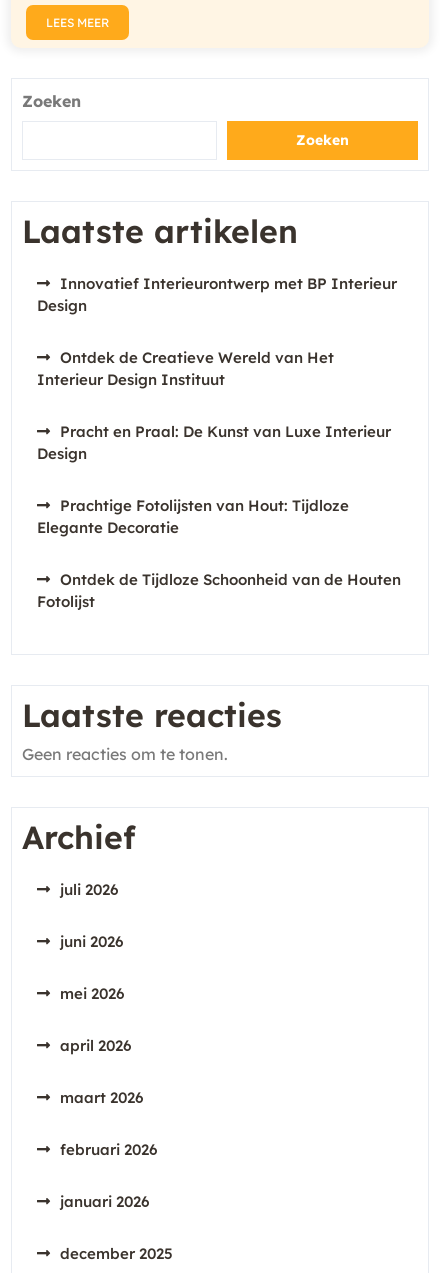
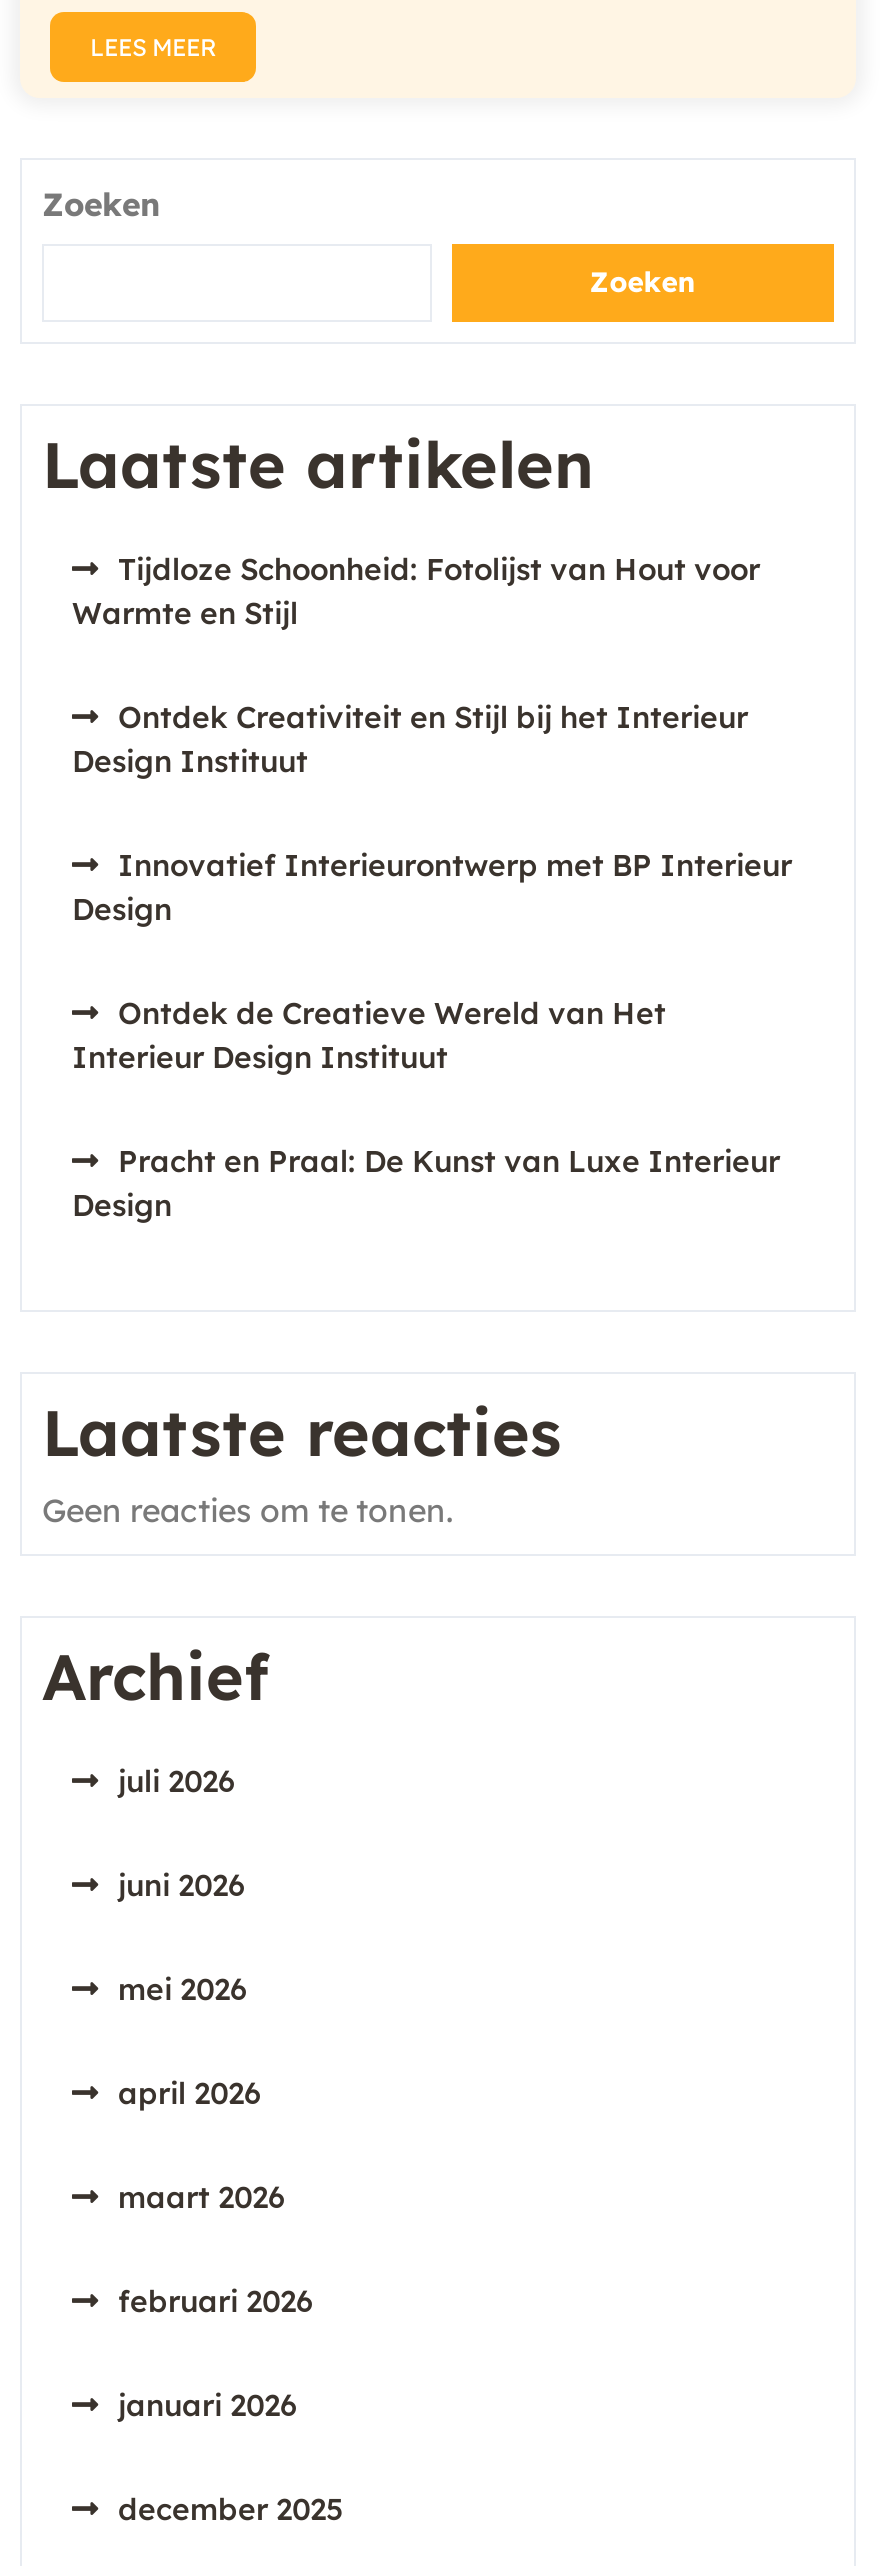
+ Tijdloze Schoonheid: Fotolijst van Hout voor
+ Warmte en Stijl
+ Ontdek Creativiteit en Stijl bij het Interieur
+ Design Instituut

moved down: Innovatief Interieurontwerp met BP Interieur | Design | Ontdek de Creatieve Wereld van Het | Interieur Design Instituut | Pracht en Praal: De Kunst van Luxe Interieur | Design

- Prachtige Fotolijsten van Hout: Tijdloze
- Elegante Decoratie
- Ontdek de Tijdloze Schoonheid van de Houten
- Fotolijst
